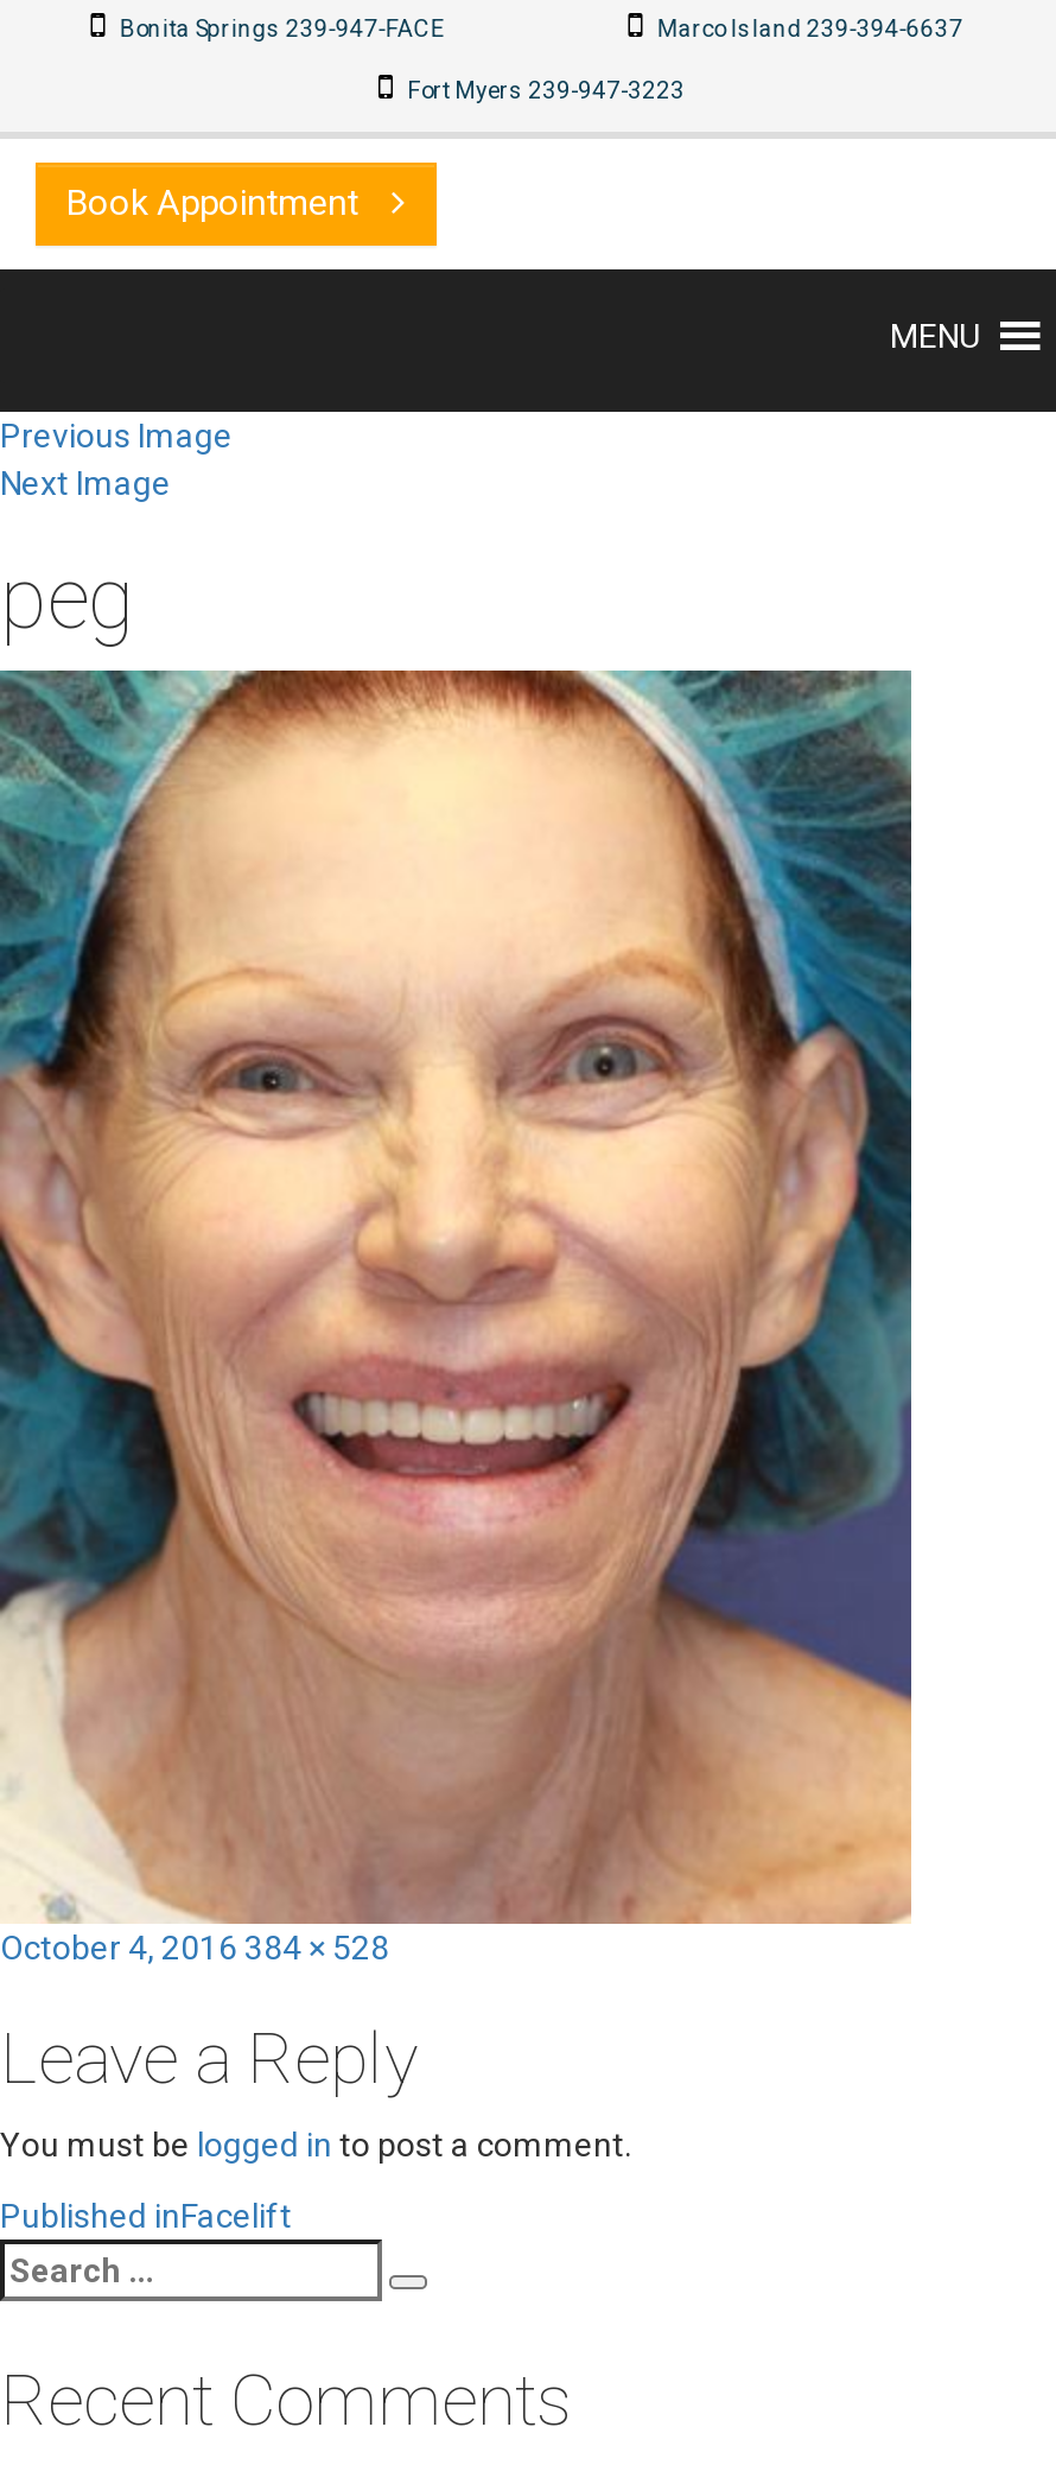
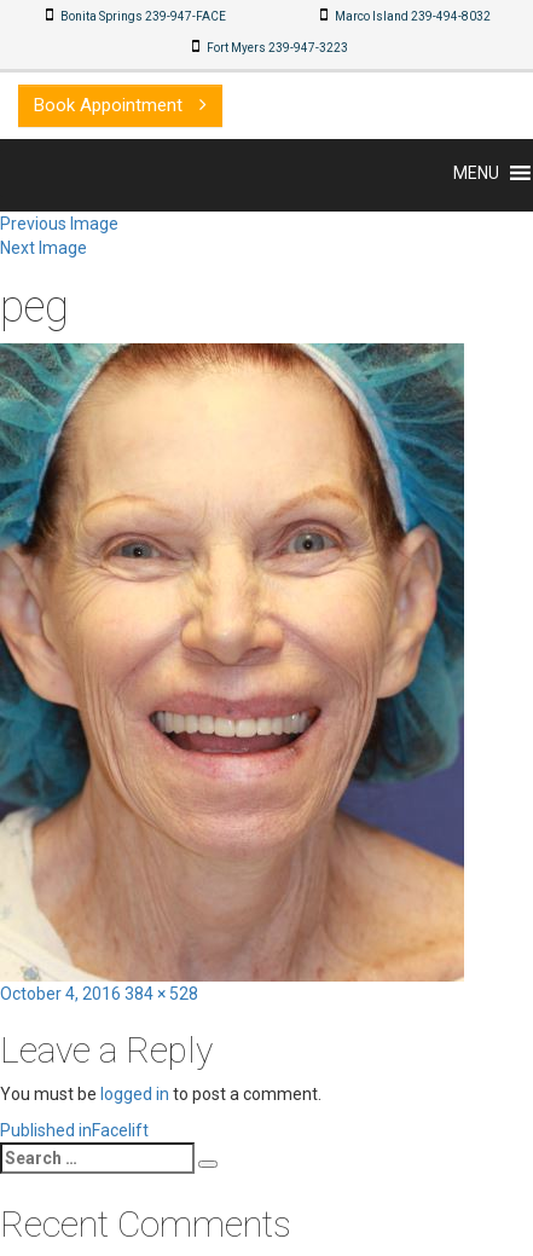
- Marco Island 239-394-6637
+ Marco Island 239-494-8032
